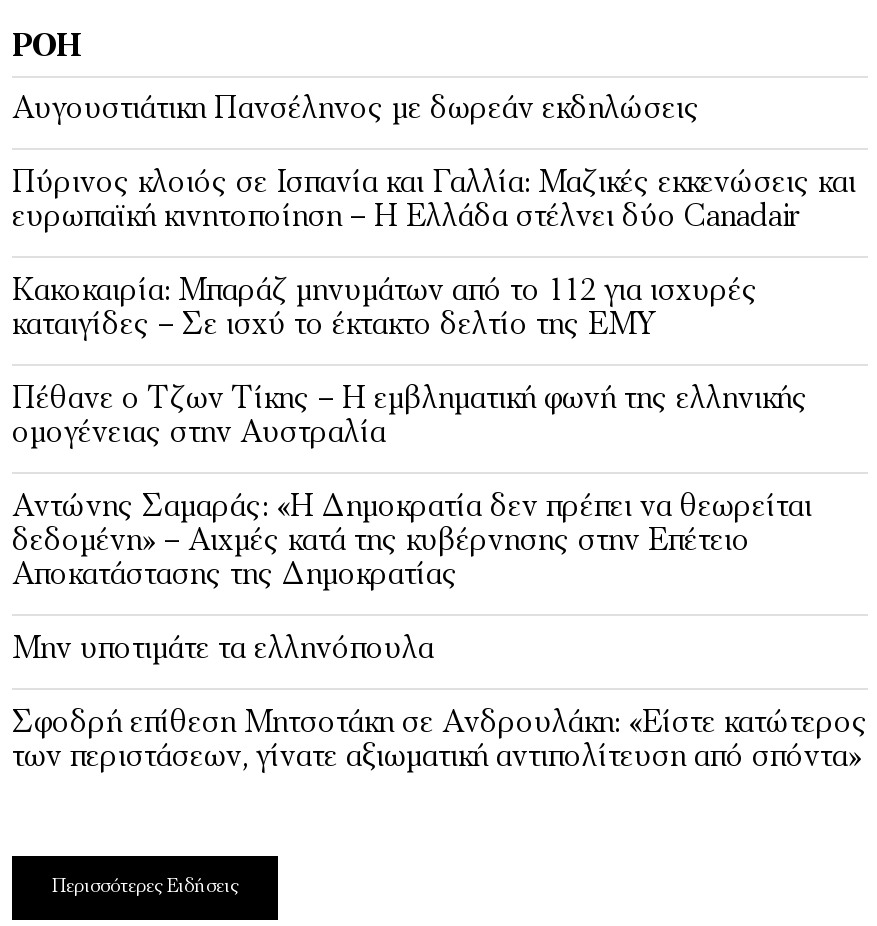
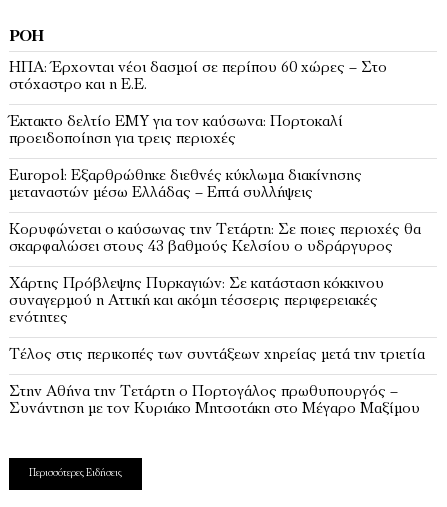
- Αυγουστιάτικη Πανσέληνος με δωρεάν εκδηλώσεις
+ ΗΠΑ: Έρχονται νέοι δασμοί σε περίπου 60 χώρες – Στο
+ στόχαστρο και η Ε.Ε.

- Πύρινος κλοιός σε Ισπανία και Γαλλία: Μαζικές εκκενώσεις και
- ευρωπαϊκή κινητοποίηση – Η Ελλάδα στέλνει δύο Canadair
+ Έκτακτο δελτίο ΕΜΥ για τον καύσωνα: Πορτοκαλί
+ προειδοποίηση για τρεις περιοχές

- Κακοκαιρία: Μπαράζ μηνυμάτων από το 112 για ισχυρές
- καταιγίδες – Σε ισχύ το έκτακτο δελτίο της ΕΜΥ
+ Europol: Εξαρθρώθηκε διεθνές κύκλωμα διακίνησης
+ μεταναστών μέσω Ελλάδας – Επτά συλλήψεις

- Πέθανε ο Τζων Τίκης – Η εμβληματική φωνή της ελληνικής
- ομογένειας στην Αυστραλία
+ Κορυφώνεται ο καύσωνας την Τετάρτη: Σε ποιες περιοχές θα
+ σκαρφαλώσει στους 43 βαθμούς Κελσίου ο υδράργυρος

- Αντώνης Σαμαράς: «Η Δημοκρατία δεν πρέπει να θεωρείται
- δεδομένη» – Αιχμές κατά της κυβέρνησης στην Επέτειο
- Αποκατάστασης της Δημοκρατίας
+ Χάρτης Πρόβλεψης Πυρκαγιών: Σε κατάσταση κόκκινου
+ συναγερμού η Αττική και ακόμη τέσσερις περιφερειακές
+ ενότητες

- Μην υποτιμάτε τα ελληνόπουλα
+ Τέλος στις περικοπές των συντάξεων χηρείας μετά την τριετία

- Σφοδρή επίθεση Μητσοτάκη σε Ανδρουλάκη: «Είστε κατώτερος
- των περιστάσεων, γίνατε αξιωματική αντιπολίτευση από σπόντα»
+ Στην Αθήνα την Τετάρτη ο Πορτογάλος πρωθυπουργός –
+ Συνάντηση με τον Κυριάκο Μητσοτάκη στο Μέγαρο Μαξίμου
